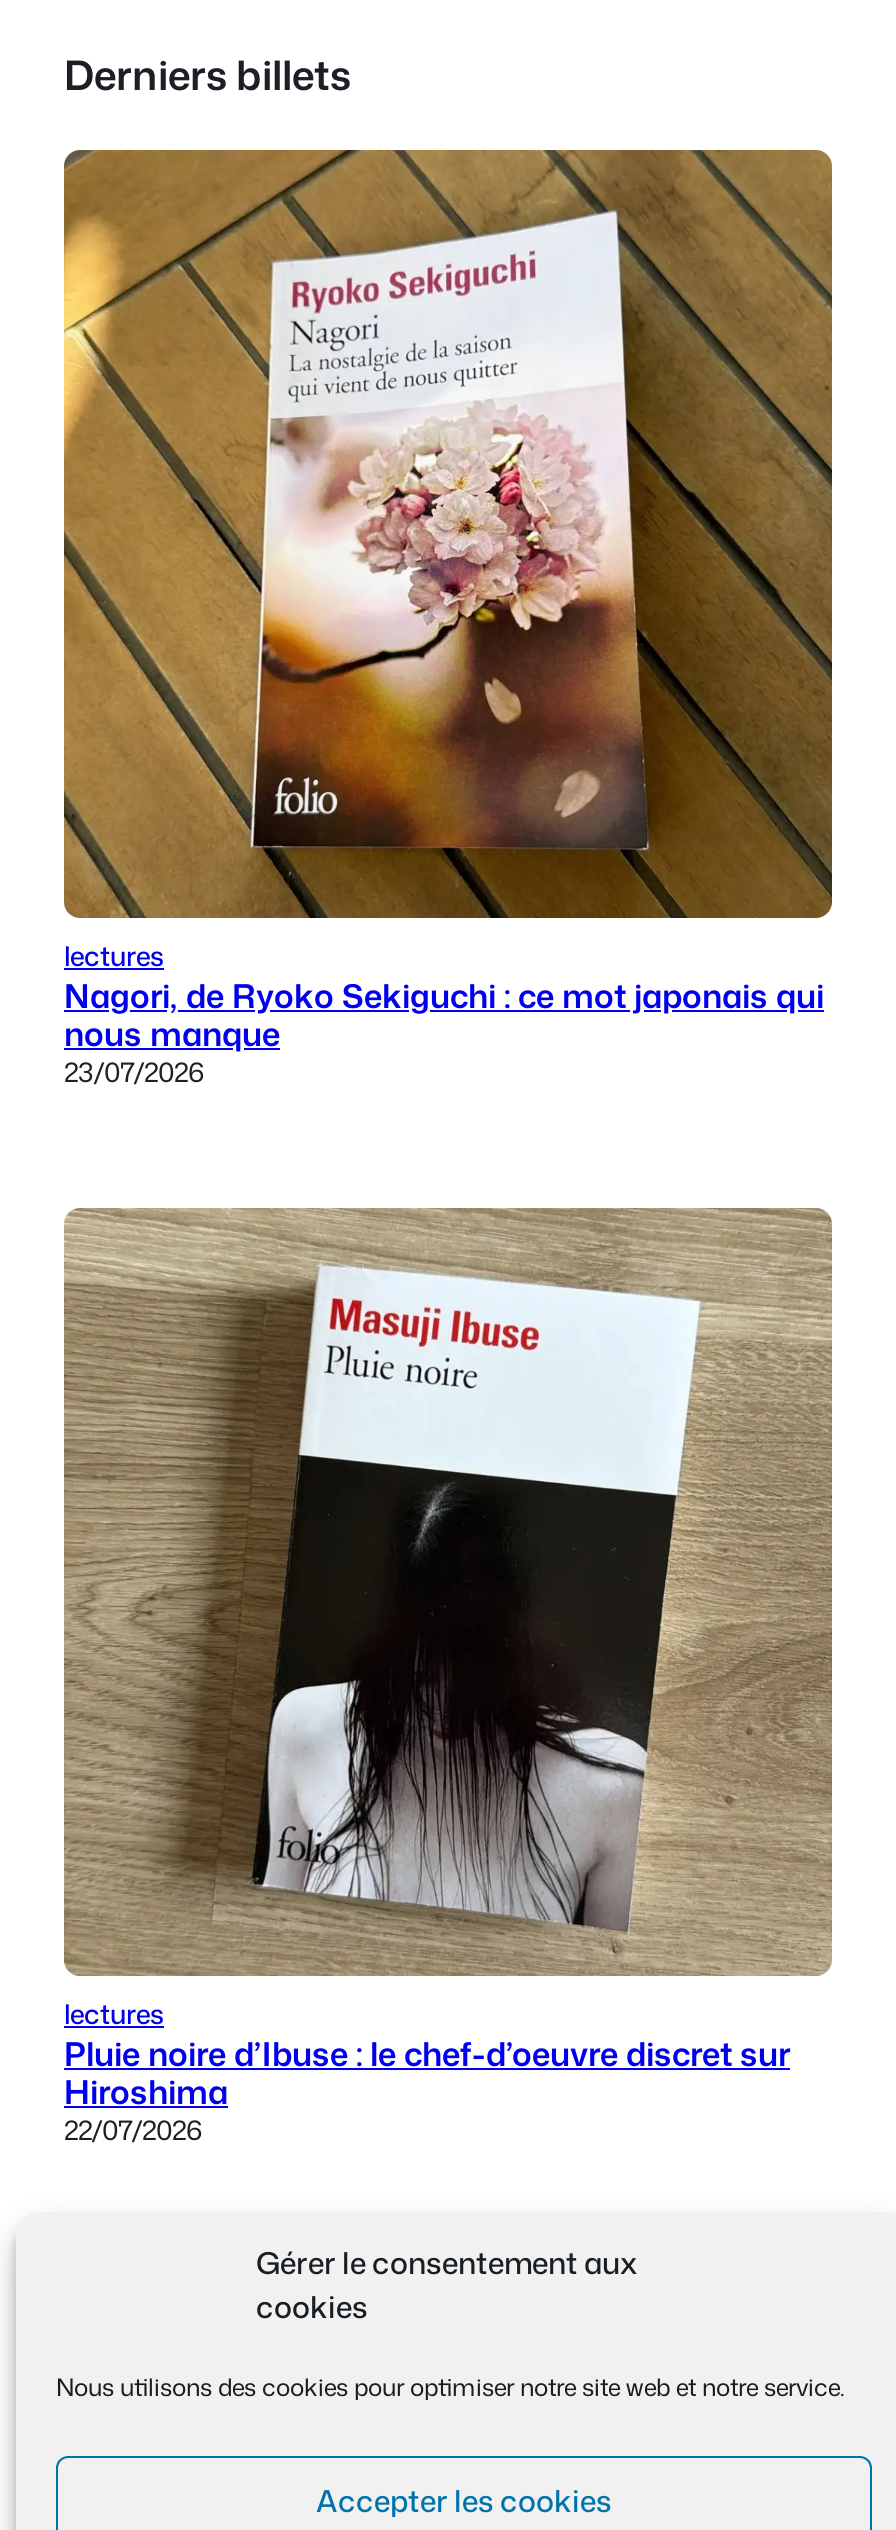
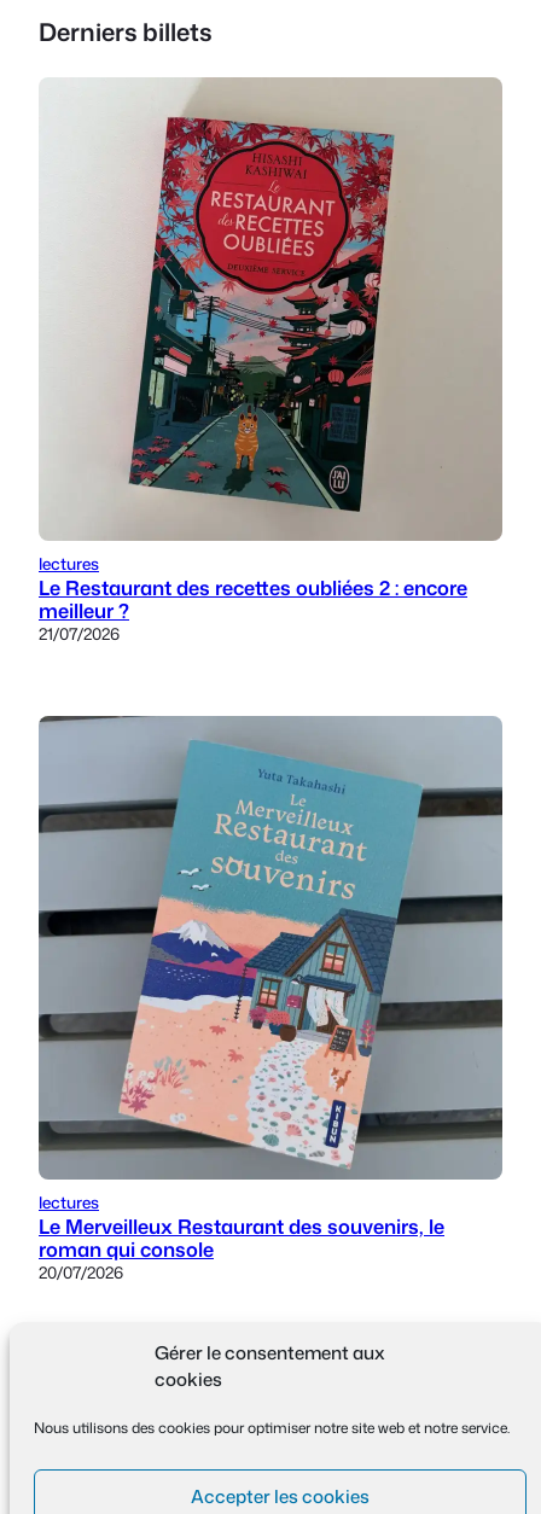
- [image]
- Nagori, de Ryoko Sekiguchi : ce mot japonais qui
- nous manque
- 23/07/2026
+ [image]
+ Le Restaurant des recettes oubliées 2 : encore
+ meilleur ?
+ 21/07/2026

- [image]
- Pluie noire d’Ibuse : le chef-d’oeuvre discret sur
- Hiroshima
- 22/07/2026
+ [image]
+ Le Merveilleux Restaurant des souvenirs, le
+ roman qui console
+ 20/07/2026
